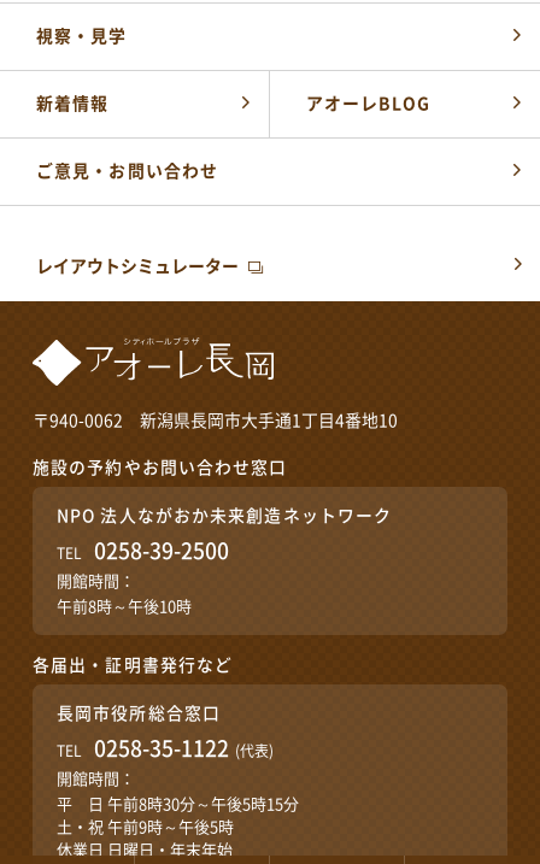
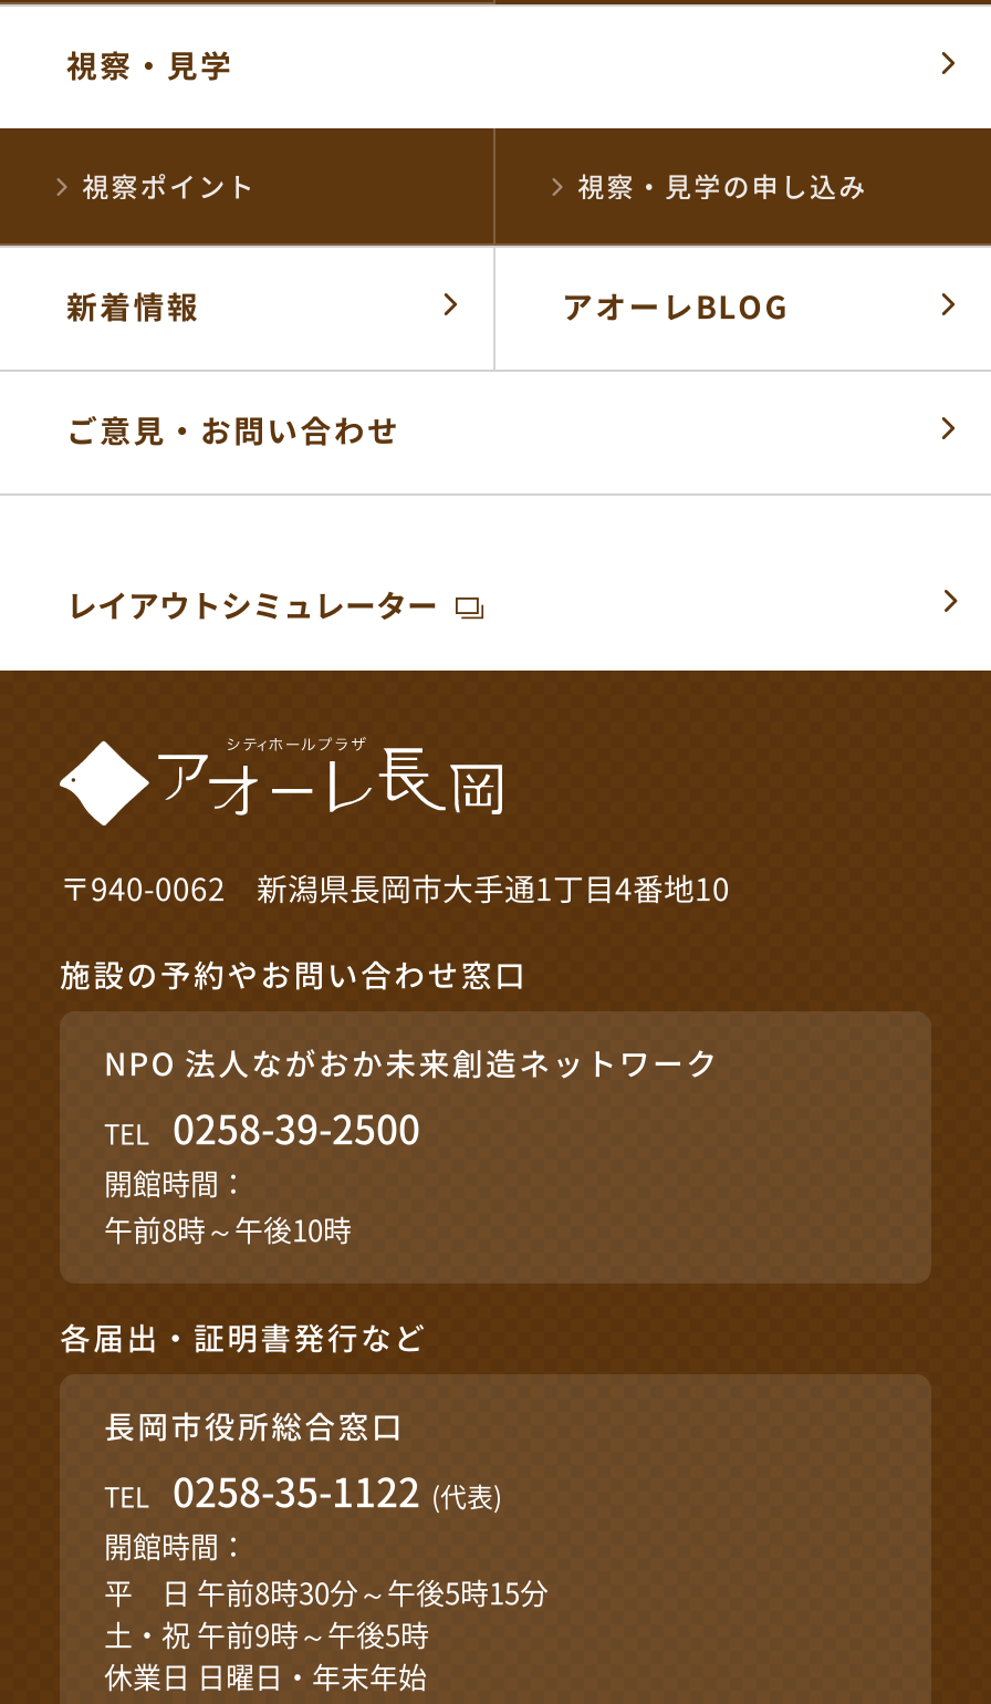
+ [image]
+ 視察ポイント
+ 視察・見学の申し込み
